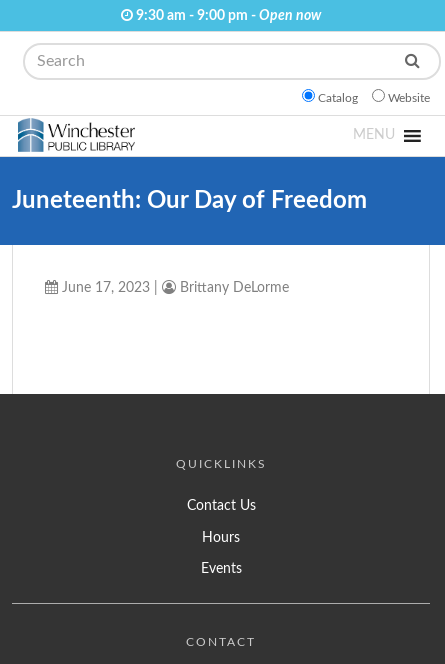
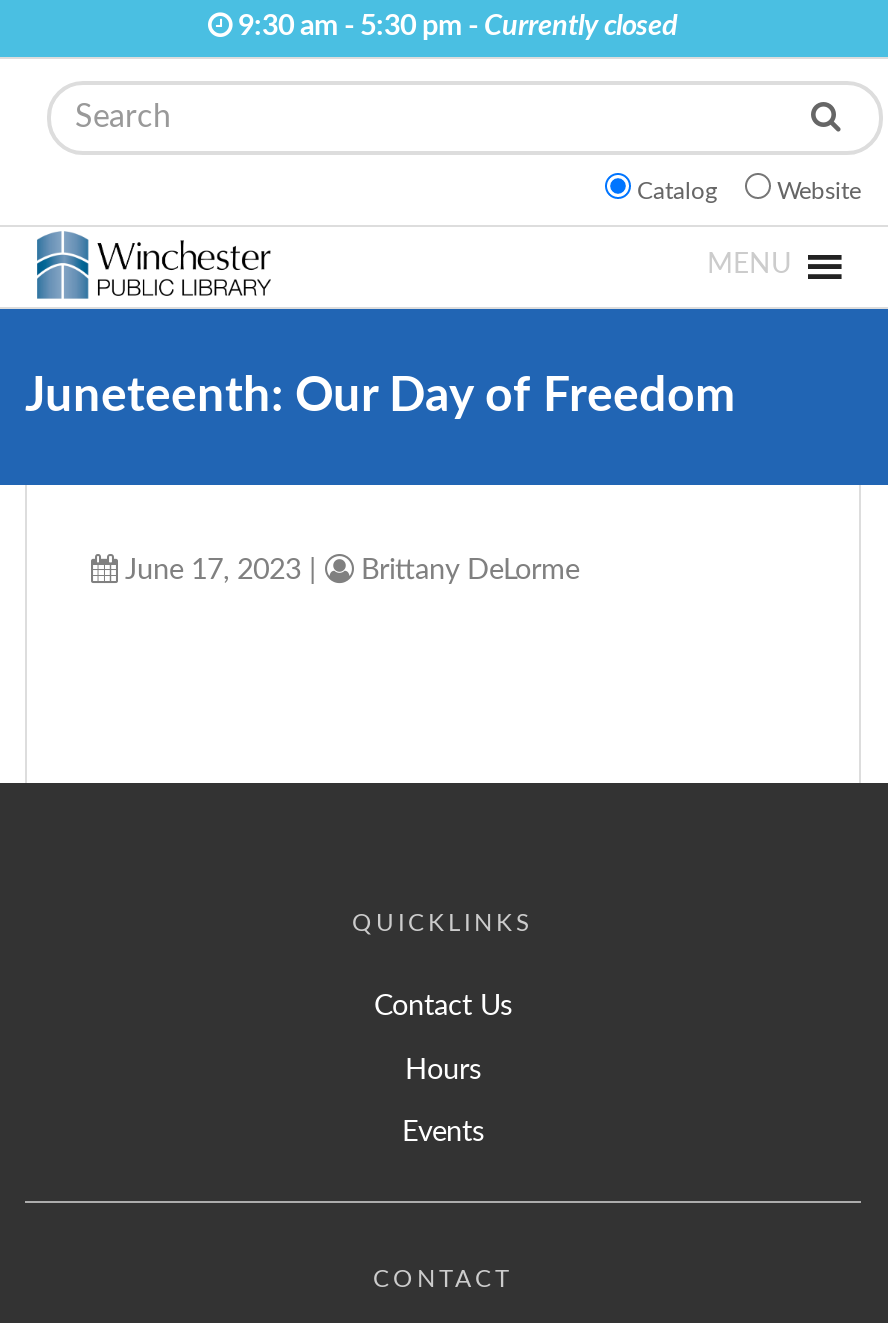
- 9:30 am - 9:00 pm - Open now
+ 9:30 am - 5:30 pm - Currently closed
